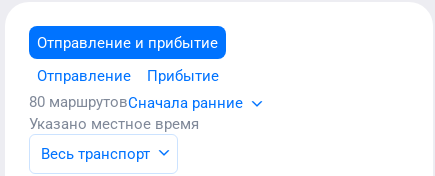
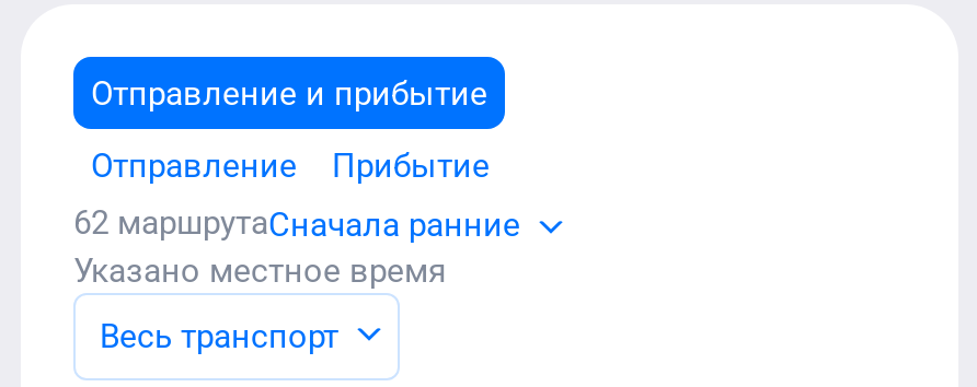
- 80 маршрутовСначала ранние
+ 62 маршрутаСначала ранние
